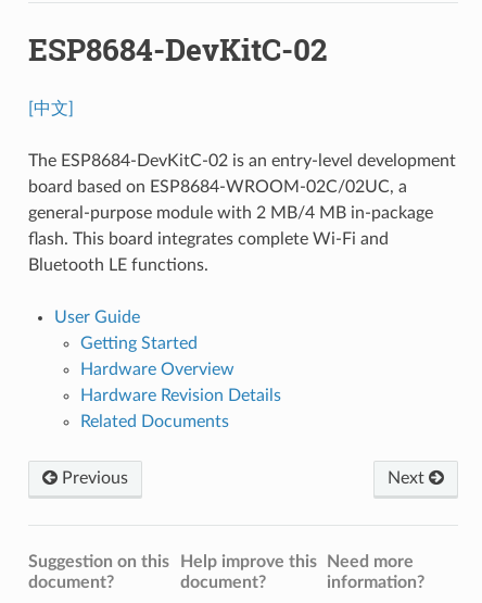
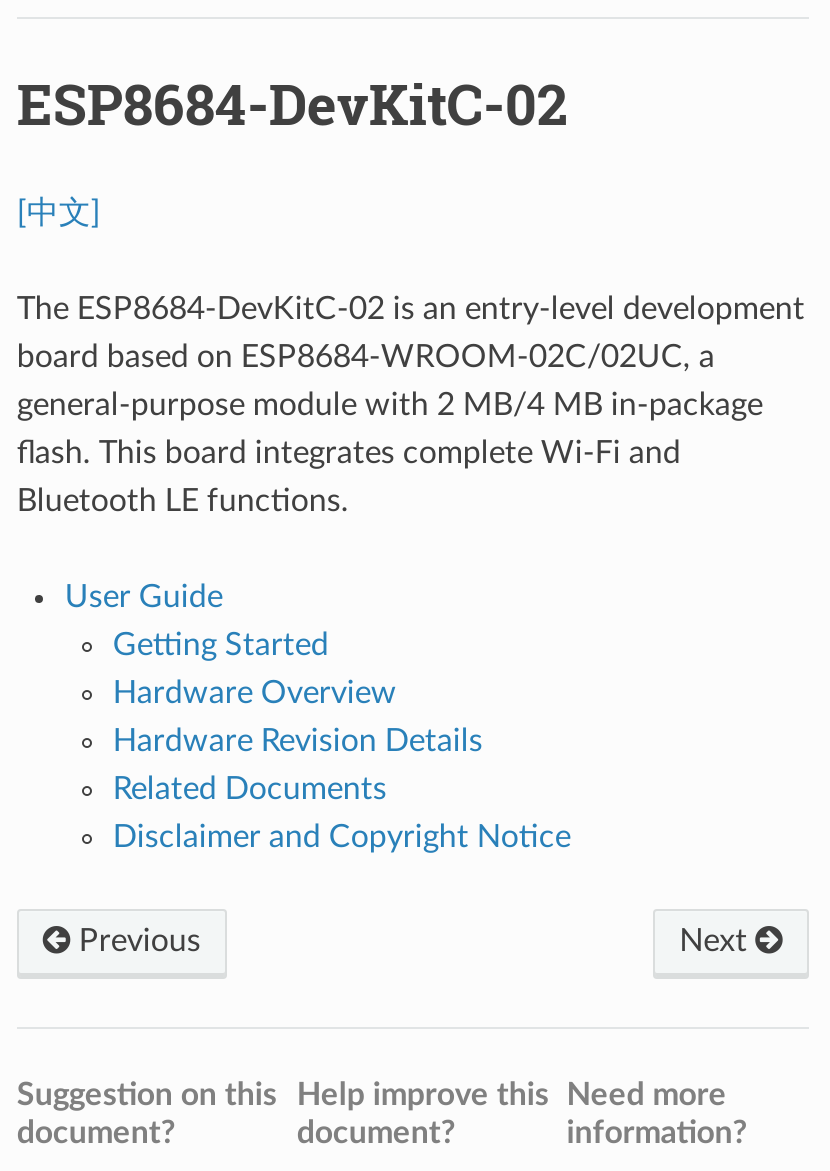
+ Disclaimer and Copyright Notice
